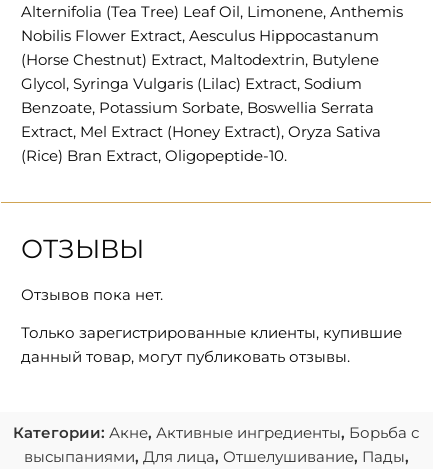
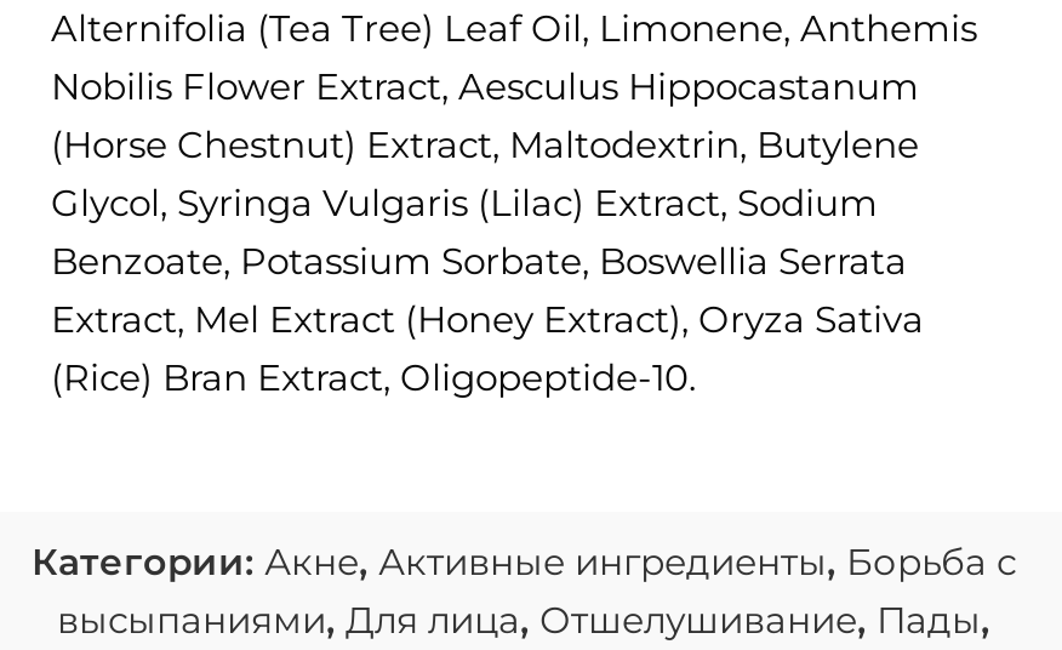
- ОТЗЫВЫ
- Отзывов пока нет.
- Только зарегистрированные клиенты, купившие
- данный товар, могут публиковать отзывы.
